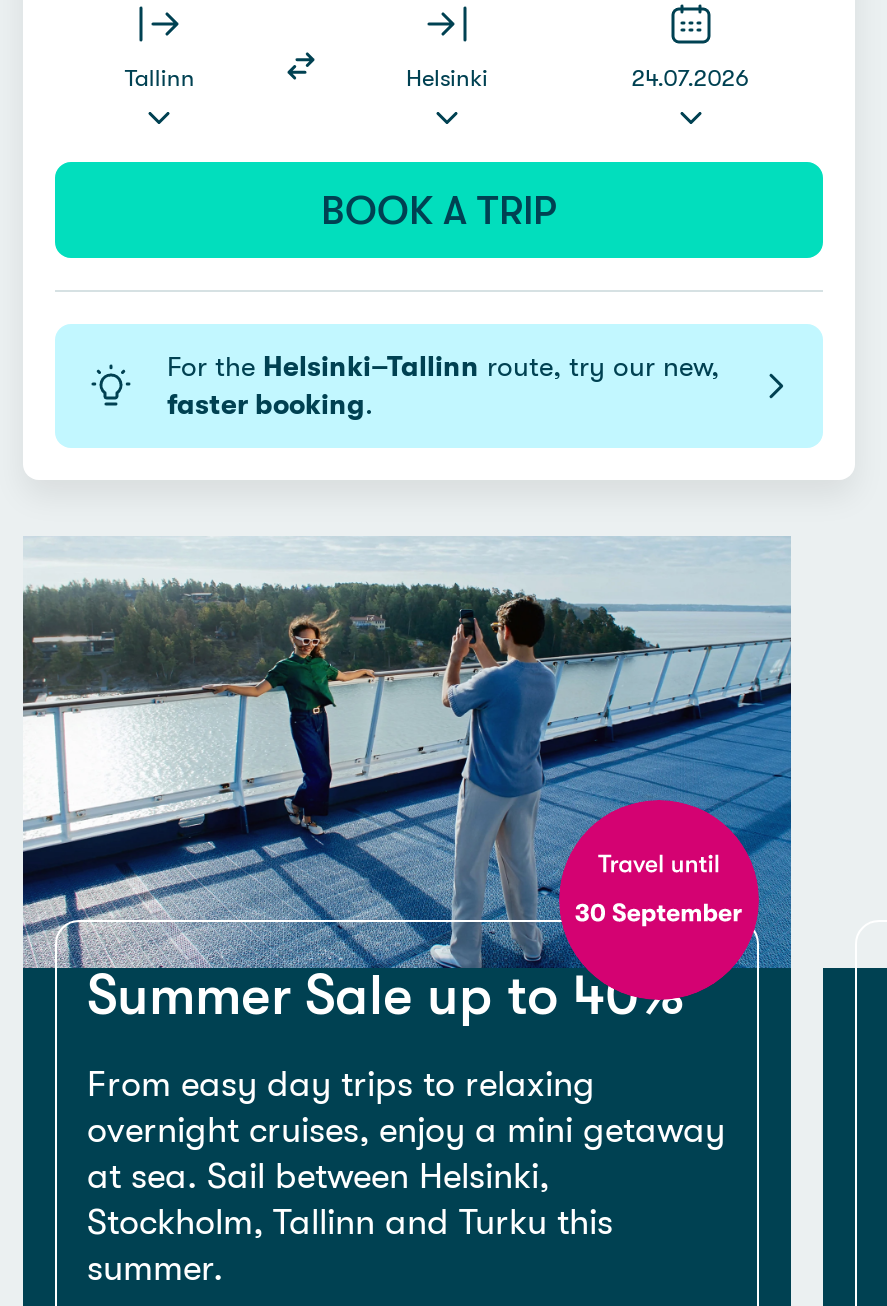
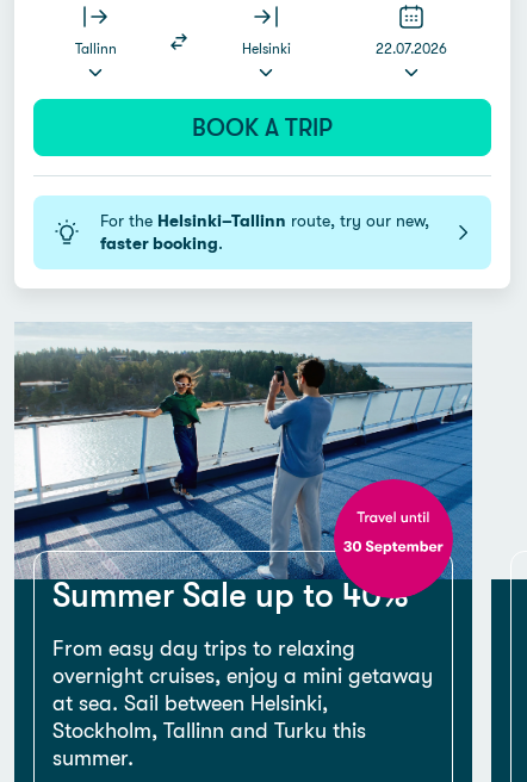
- 24.07.2026
+ 22.07.2026
